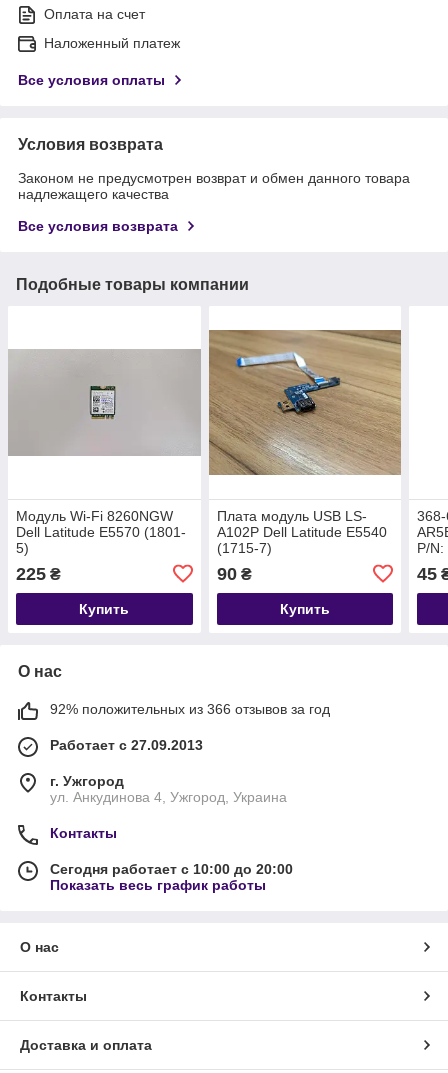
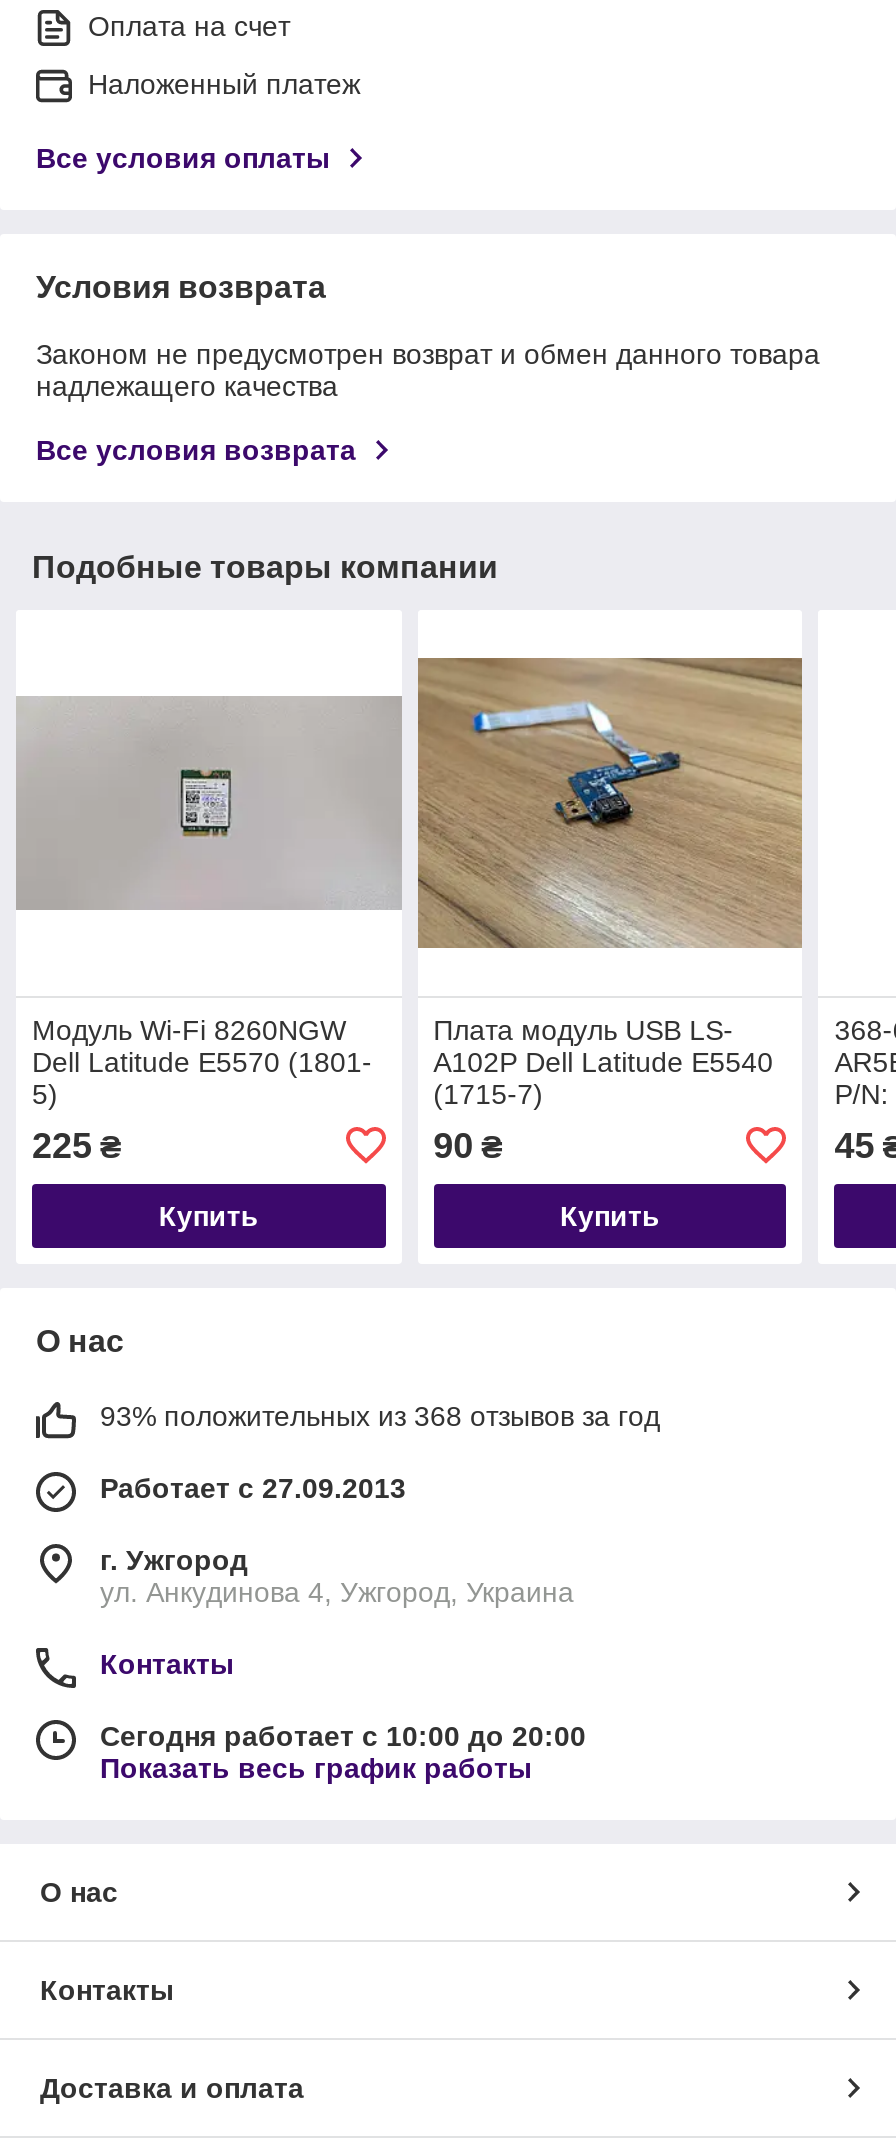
- 92% положительных из 366 отзывов за год
+ 93% положительных из 368 отзывов за год
